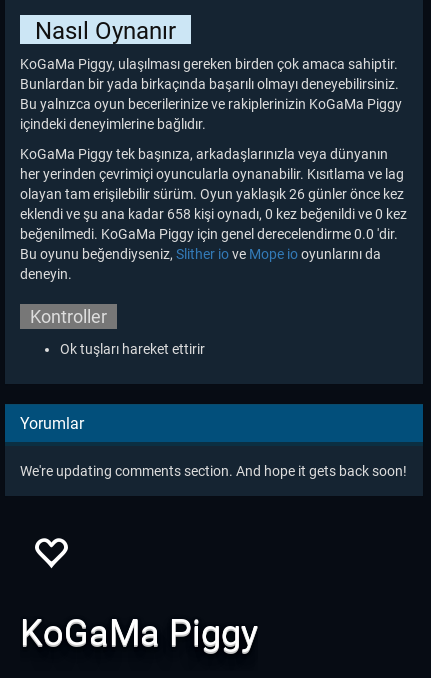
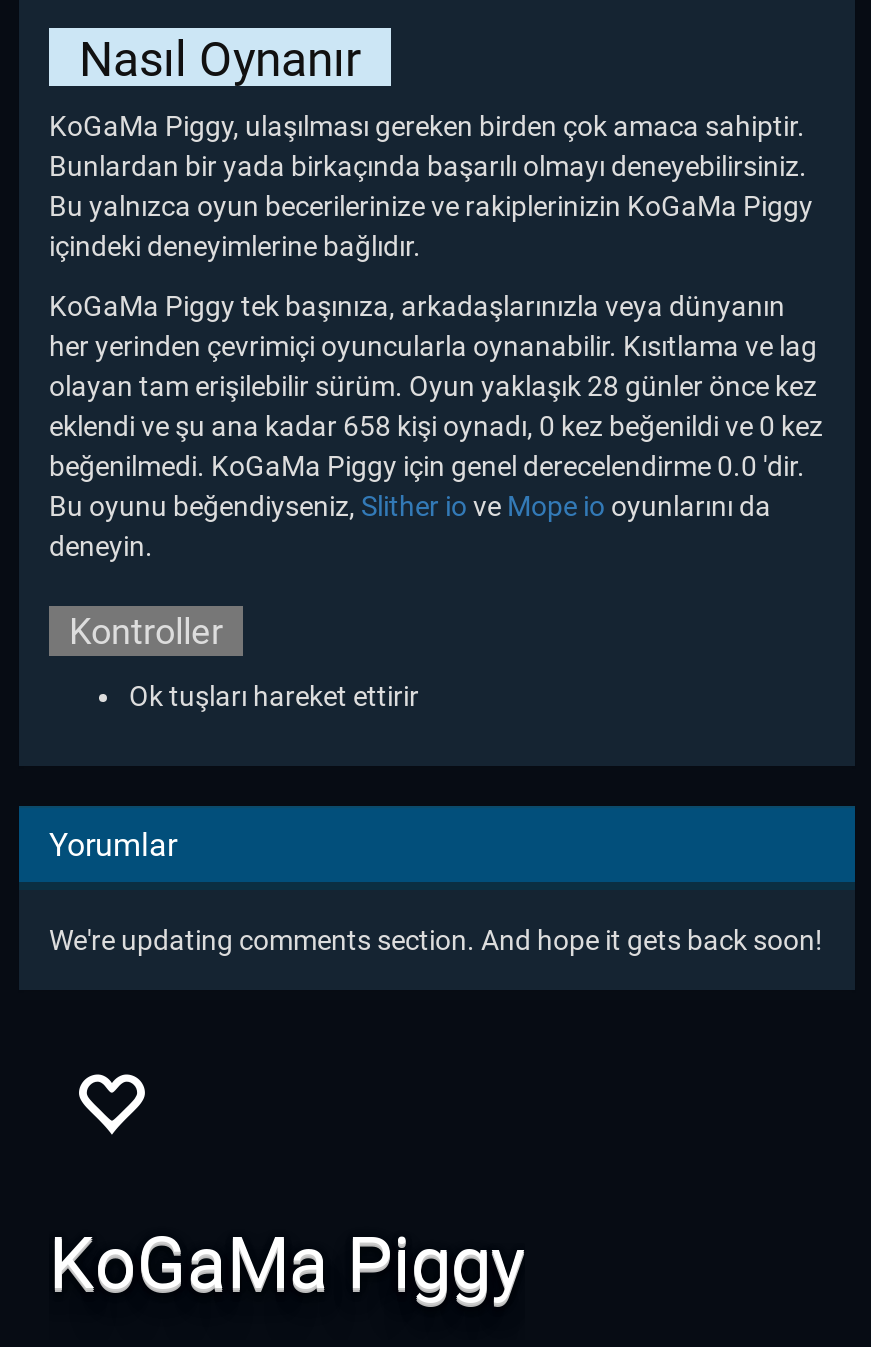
- olayan tam erişilebilir sürüm. Oyun yaklaşık 26 günler önce kez
+ olayan tam erişilebilir sürüm. Oyun yaklaşık 28 günler önce kez
